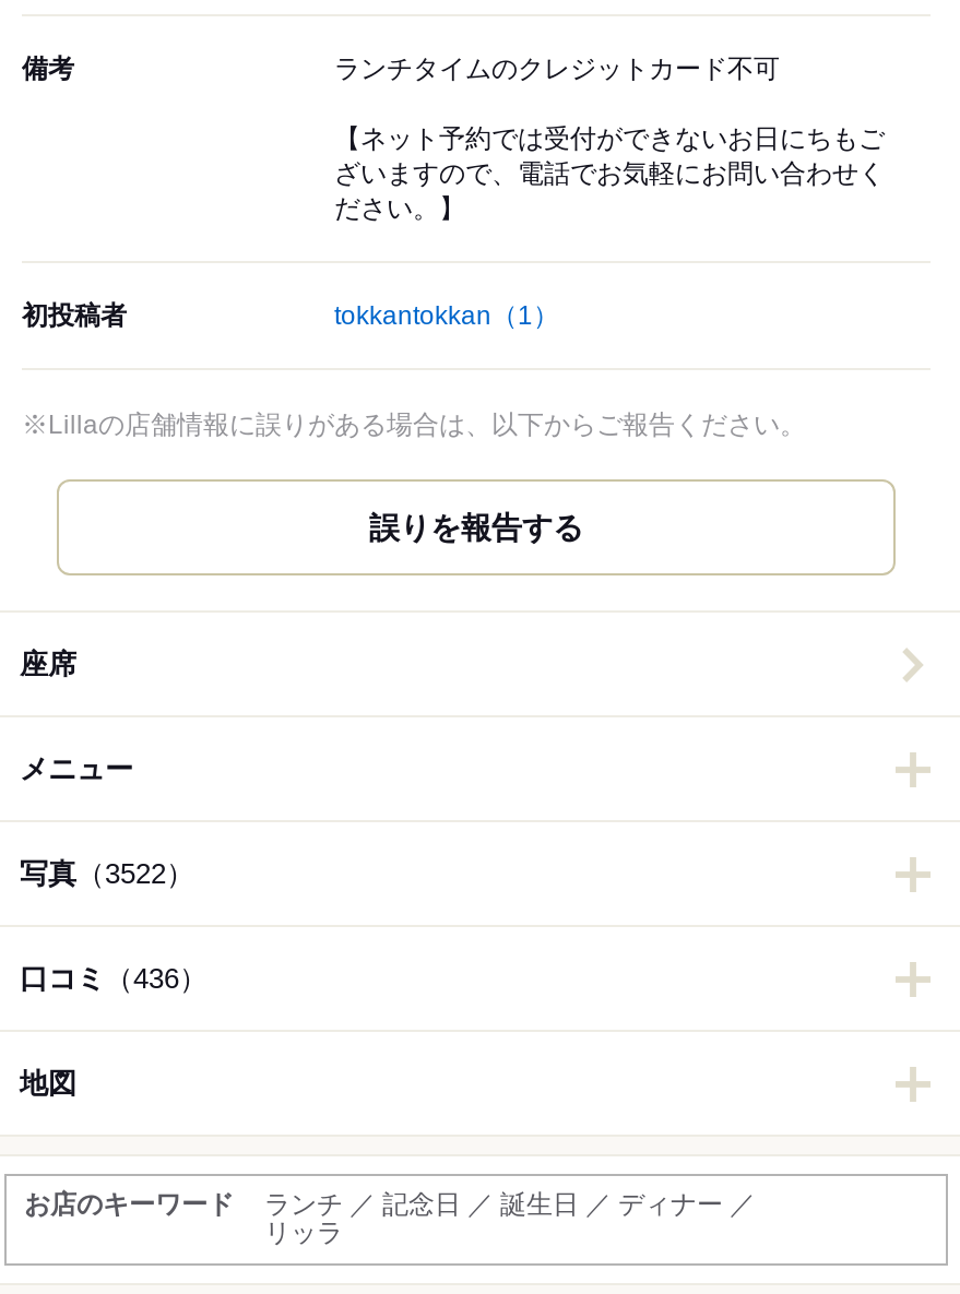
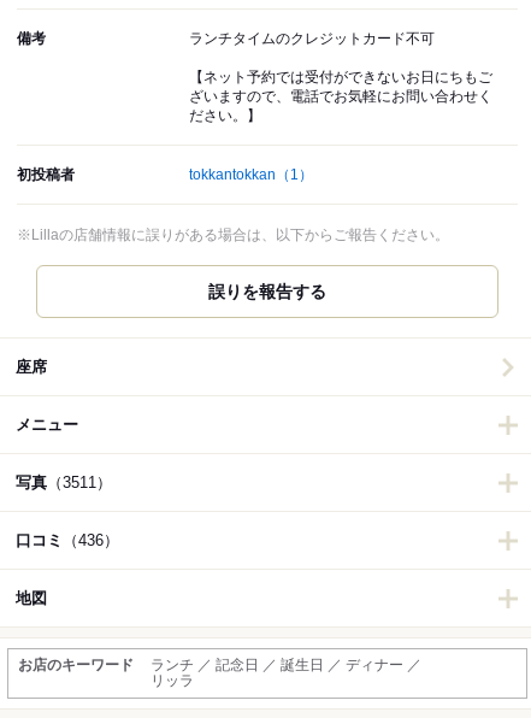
- 写真（3522）
+ 写真（3511）
